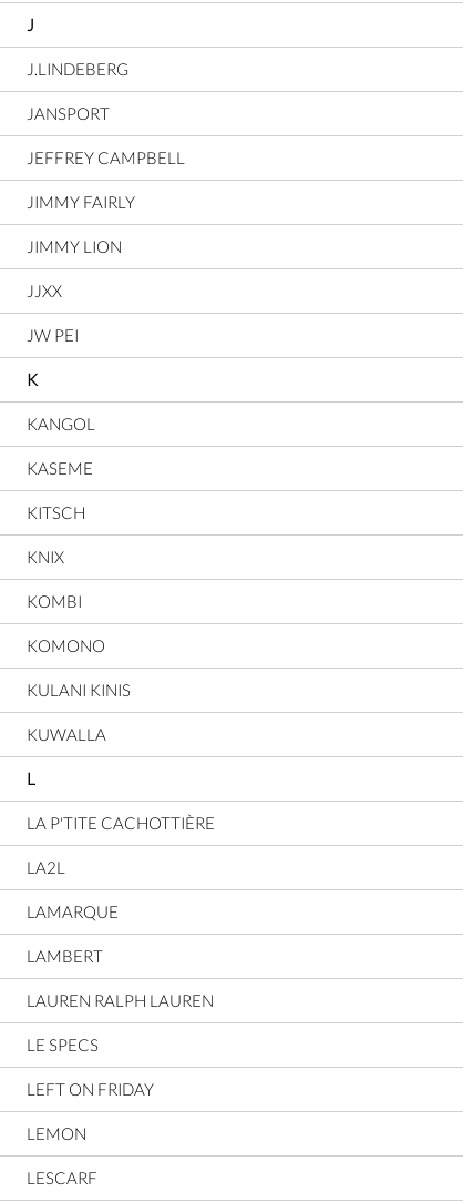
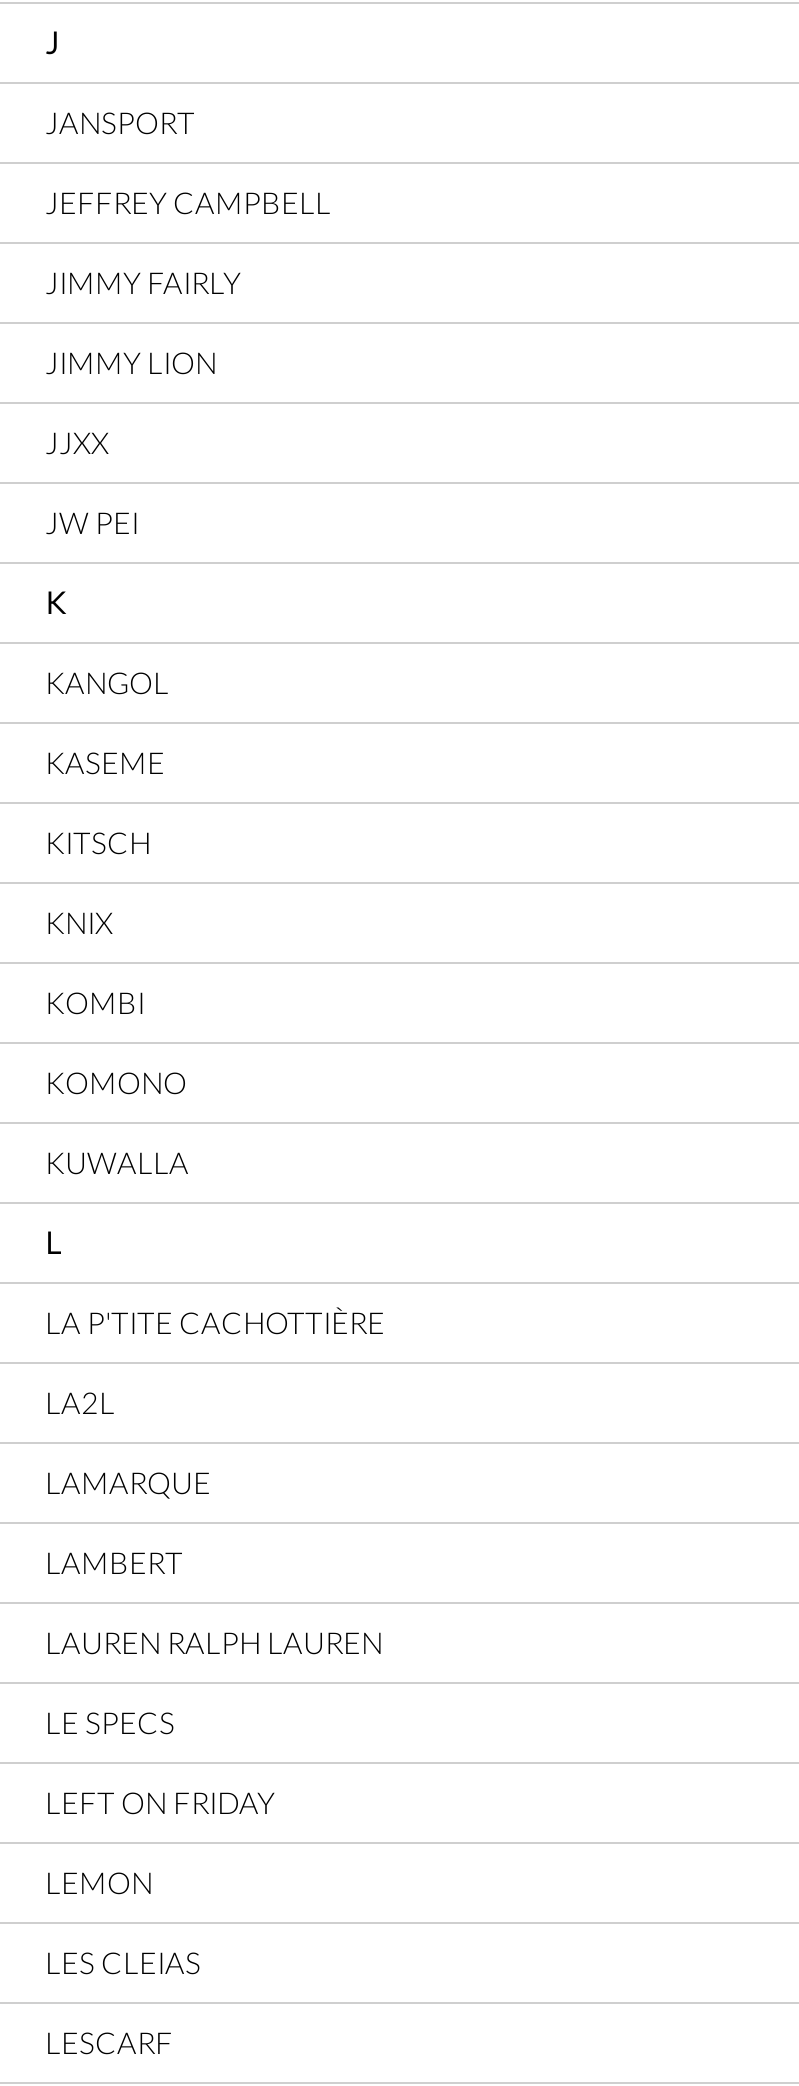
- J.LINDEBERG

- KULANI KINIS

moved up: KUWALLA | L | LA P'TITE CACHOTTIÈRE | ... | LEFT ON FRIDAY | LEMON

+ LES CLEIAS
